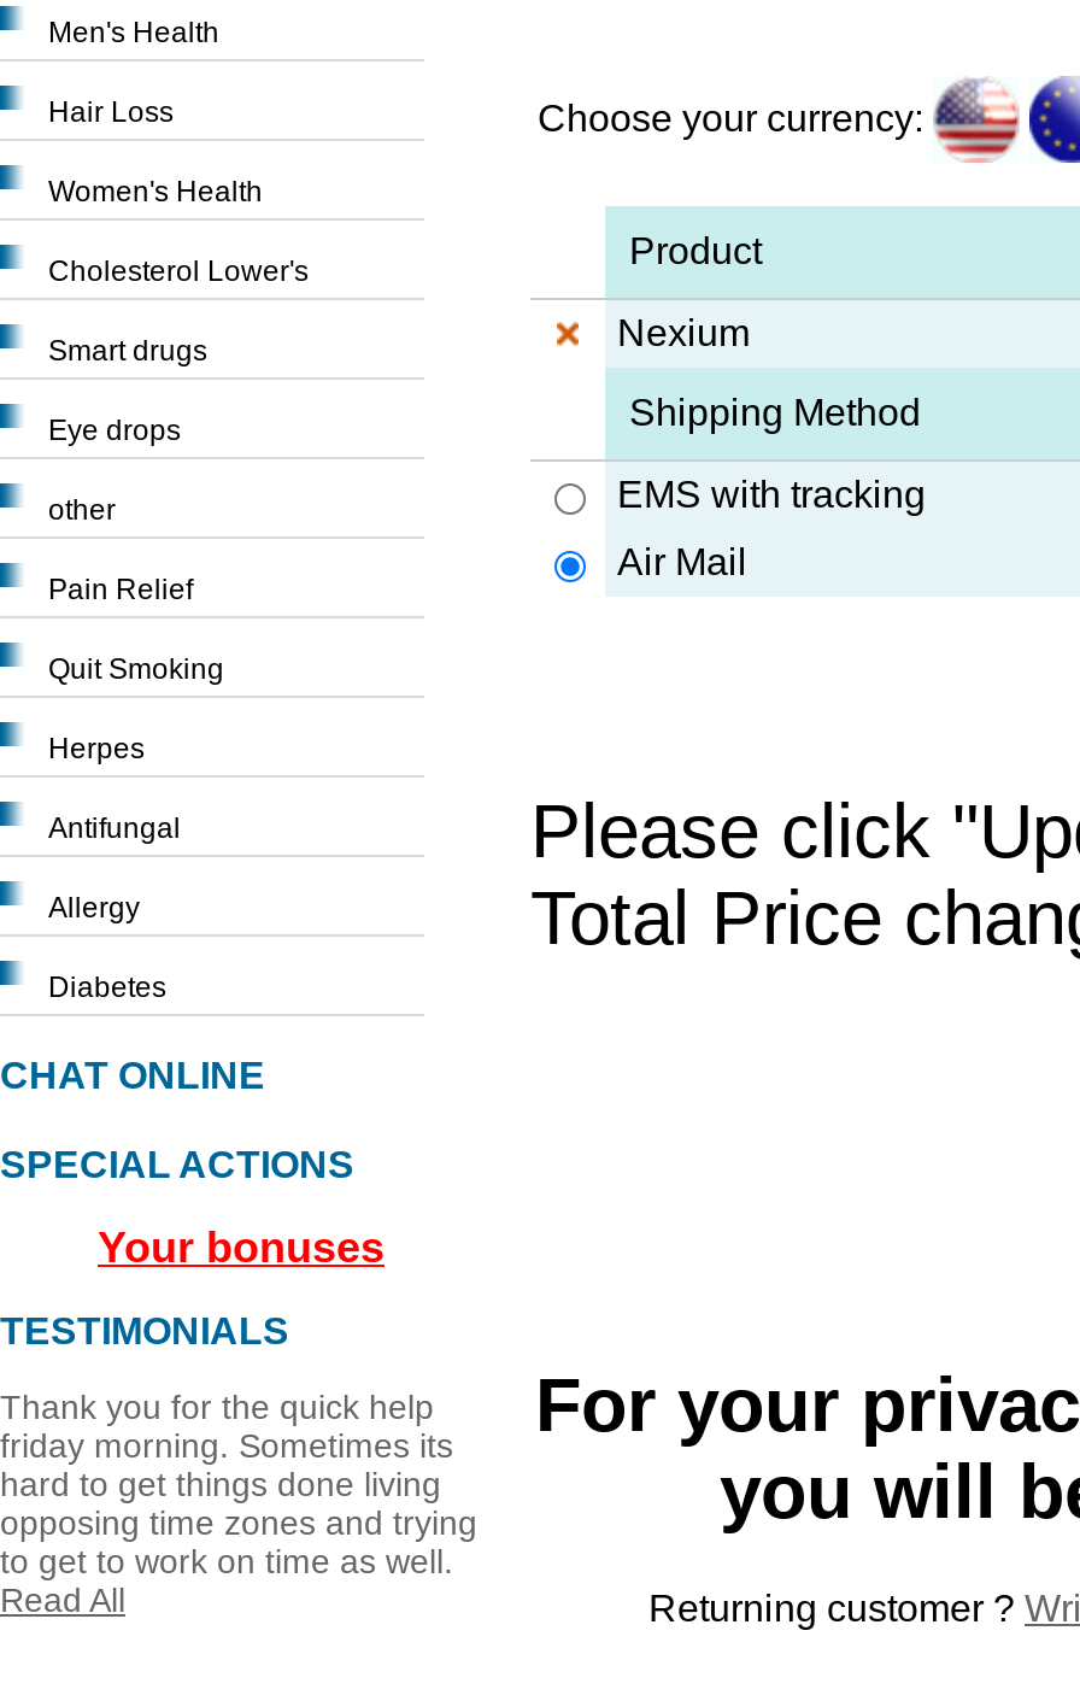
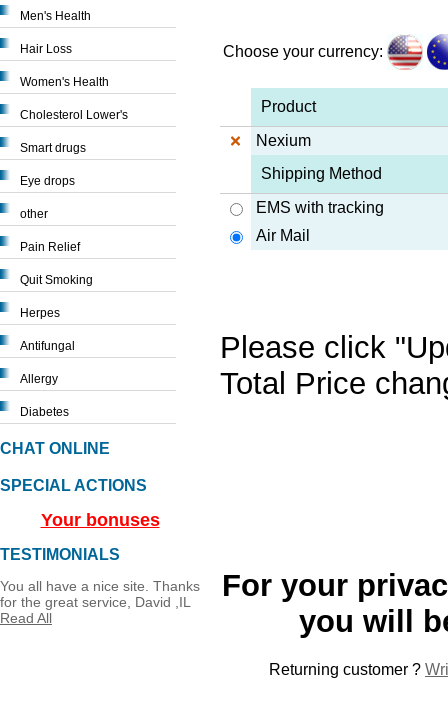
- Thank you for the quick help
- friday morning. Sometimes its
- hard to get things done living
- opposing time zones and trying
- to get to work on time as well.
+ You all have a nice site. Thanks
+ for the great service, David ,IL

moved up: Read All
